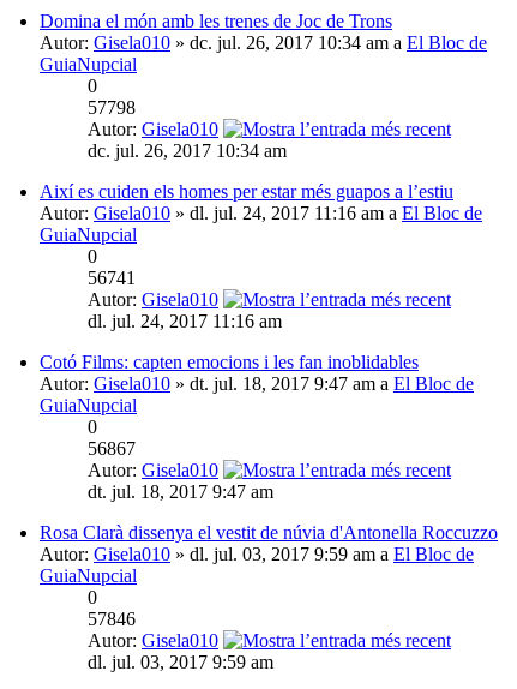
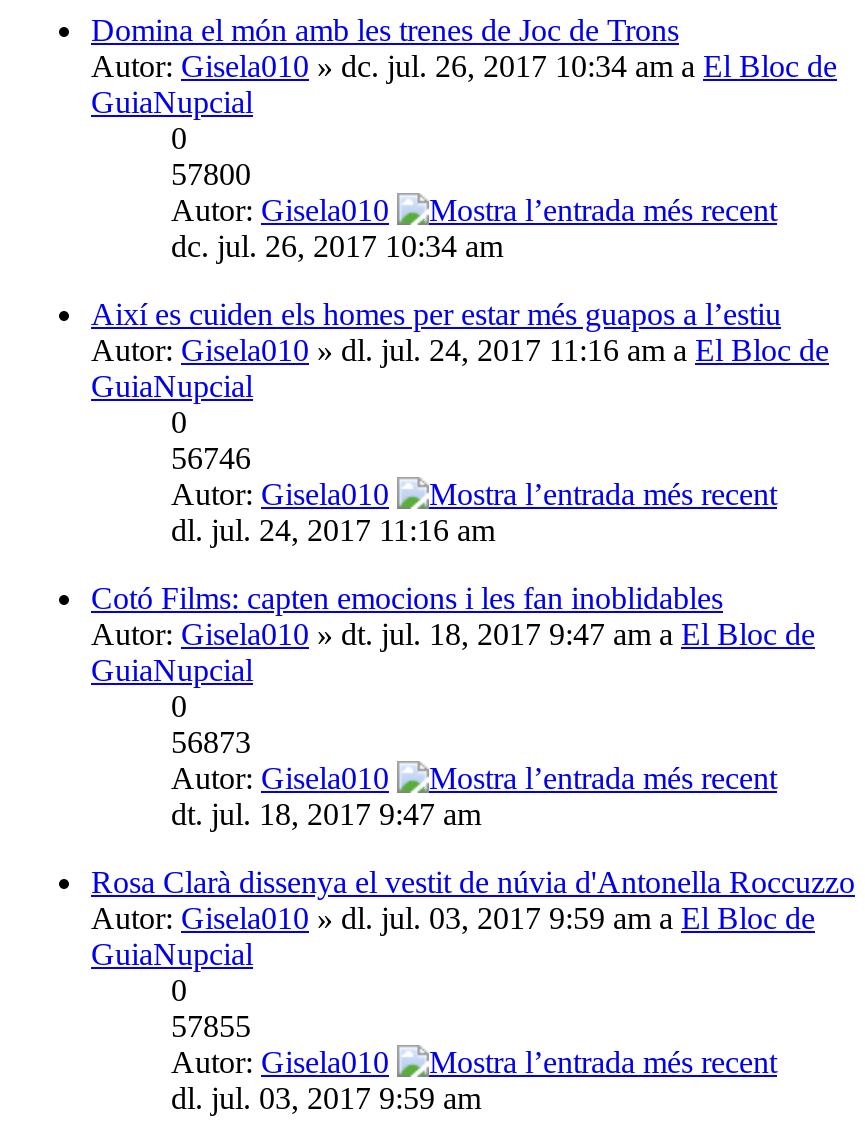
- 57798
+ 57800

- 56741
+ 56746

- 56867
+ 56873

- 57846
+ 57855
